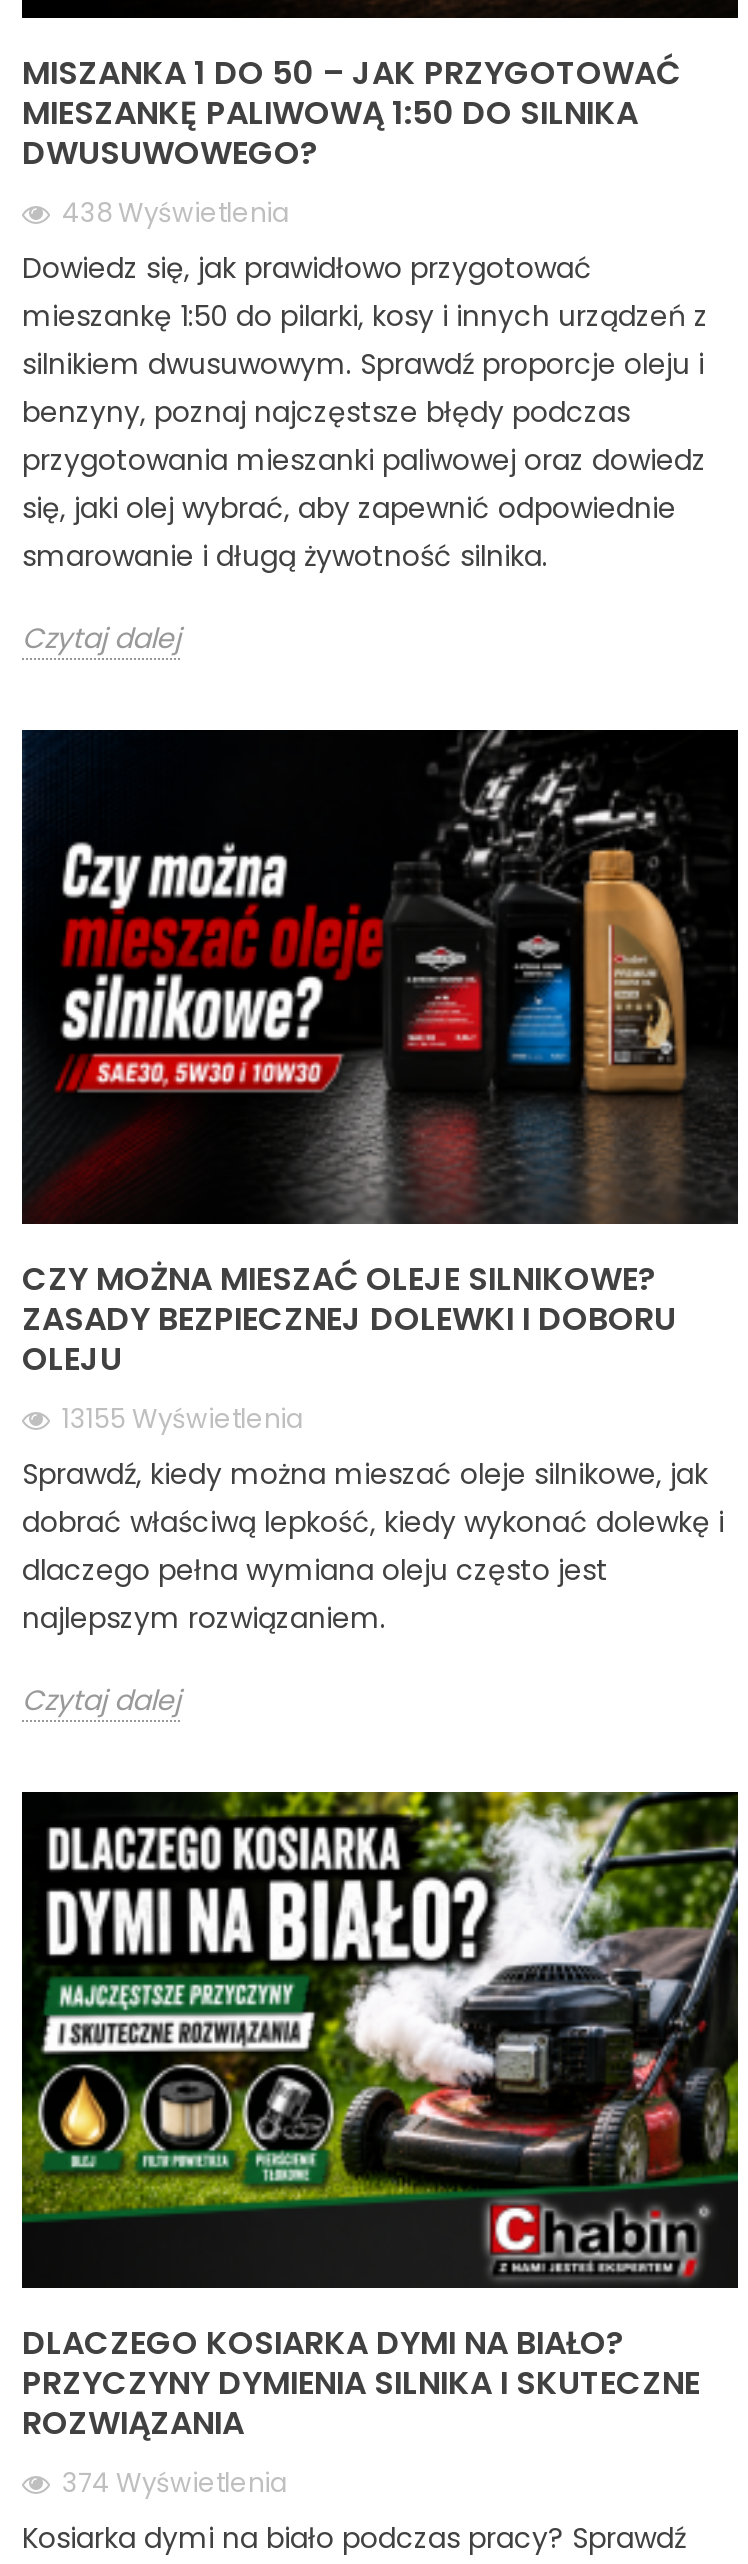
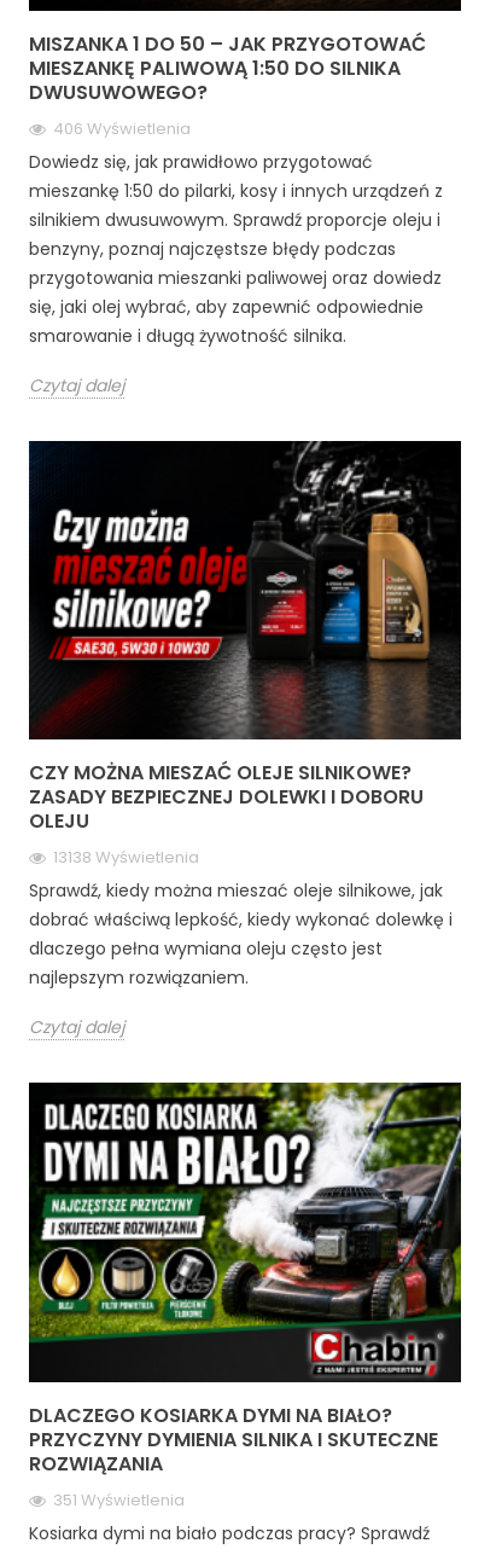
- 438 Wyświetlenia
+ 406 Wyświetlenia

- 13155 Wyświetlenia
+ 13138 Wyświetlenia

- 374 Wyświetlenia
+ 351 Wyświetlenia
